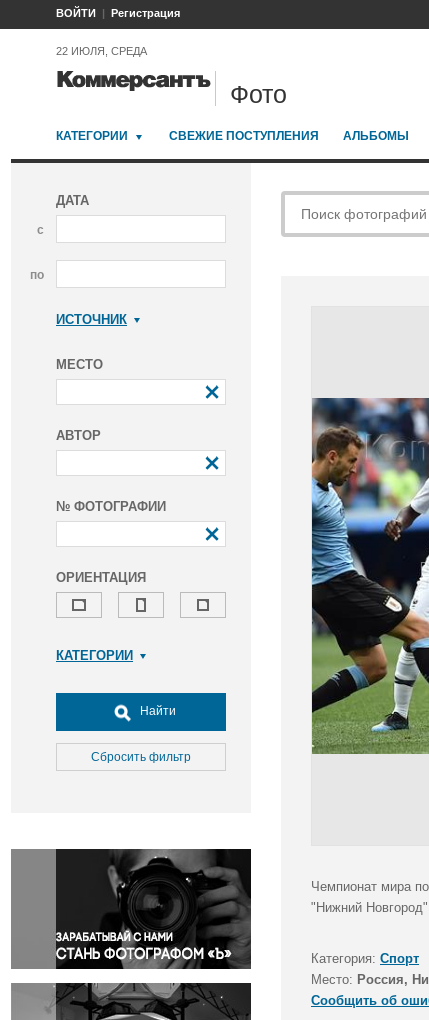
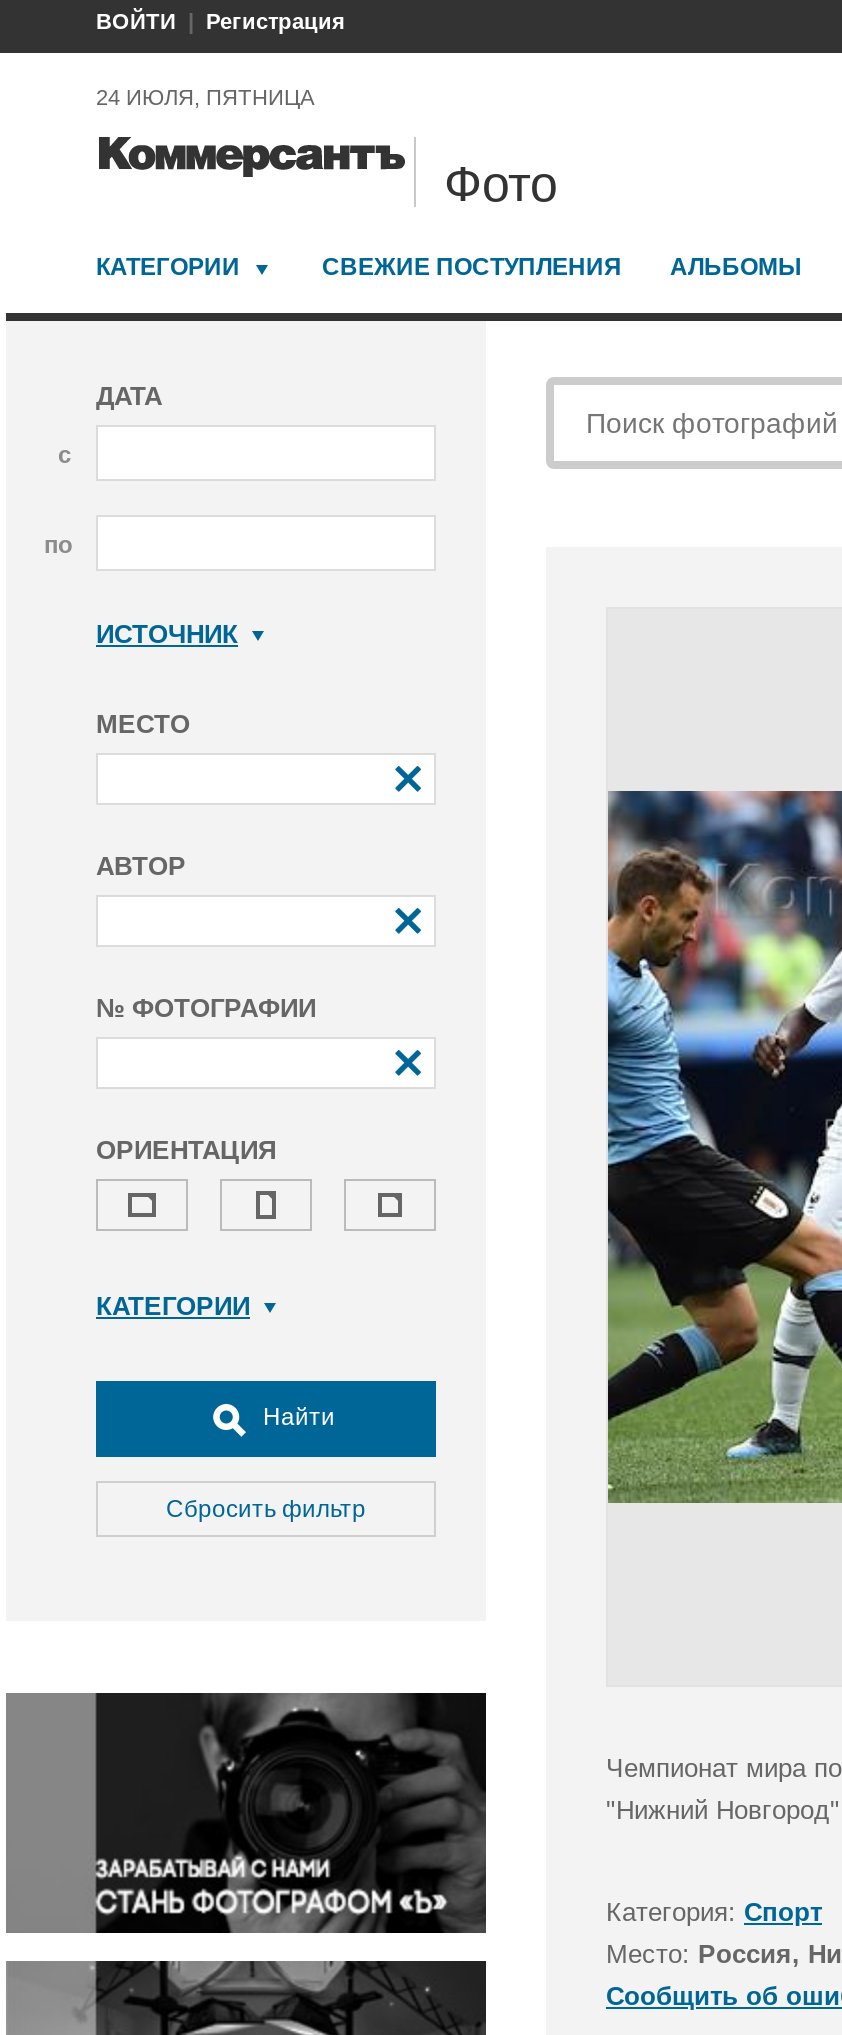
- 22 ИЮЛЯ, СРЕДА
+ 24 ИЮЛЯ, ПЯТНИЦА
